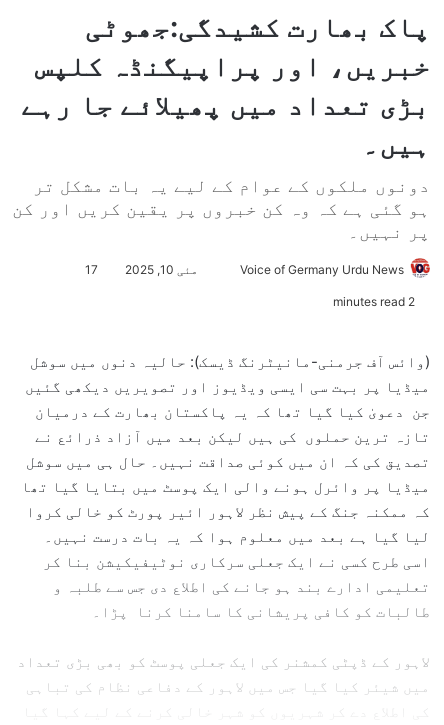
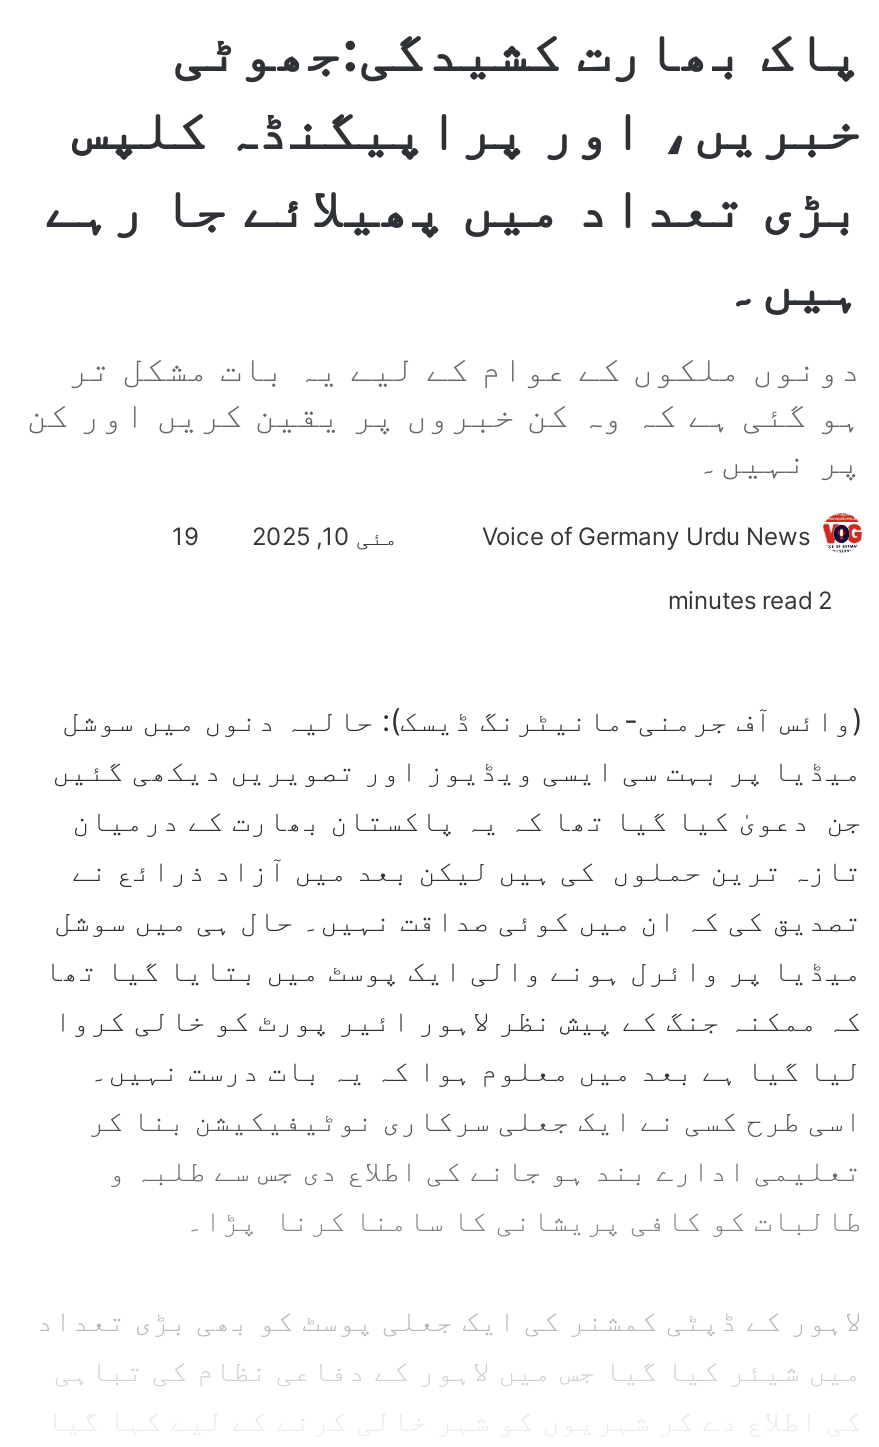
- 17
+ 19
